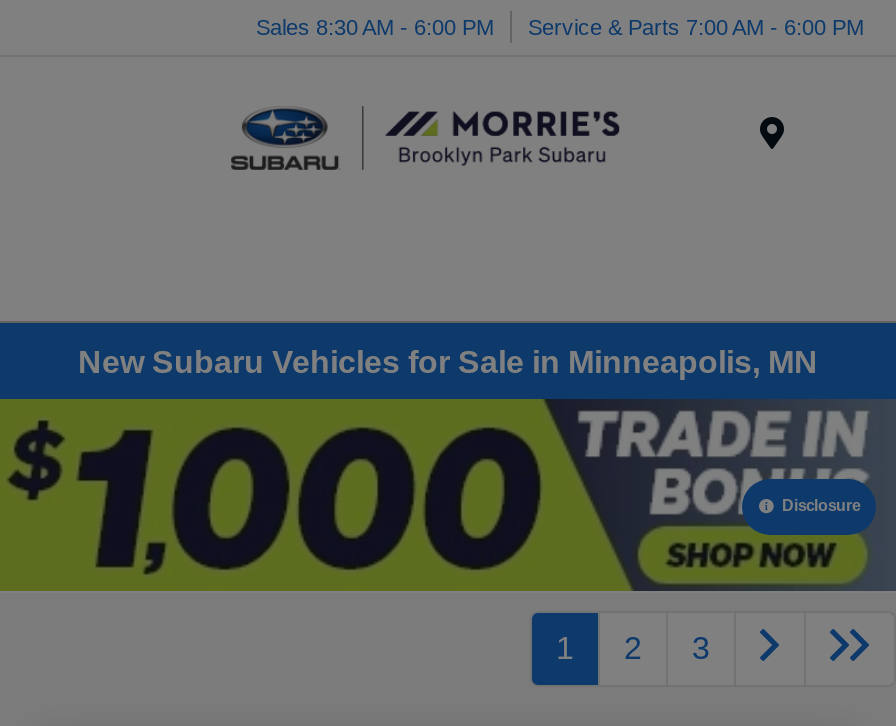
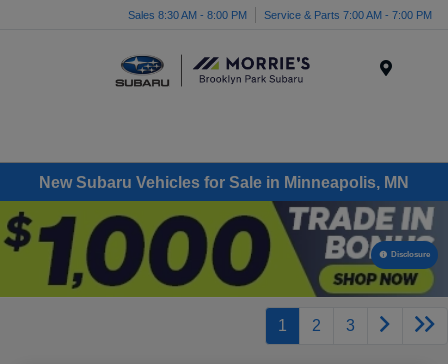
- Sales 8:30 AM - 6:00 PM
+ Sales 8:30 AM - 8:00 PM

- Service & Parts 7:00 AM - 6:00 PM
+ Service & Parts 7:00 AM - 7:00 PM
